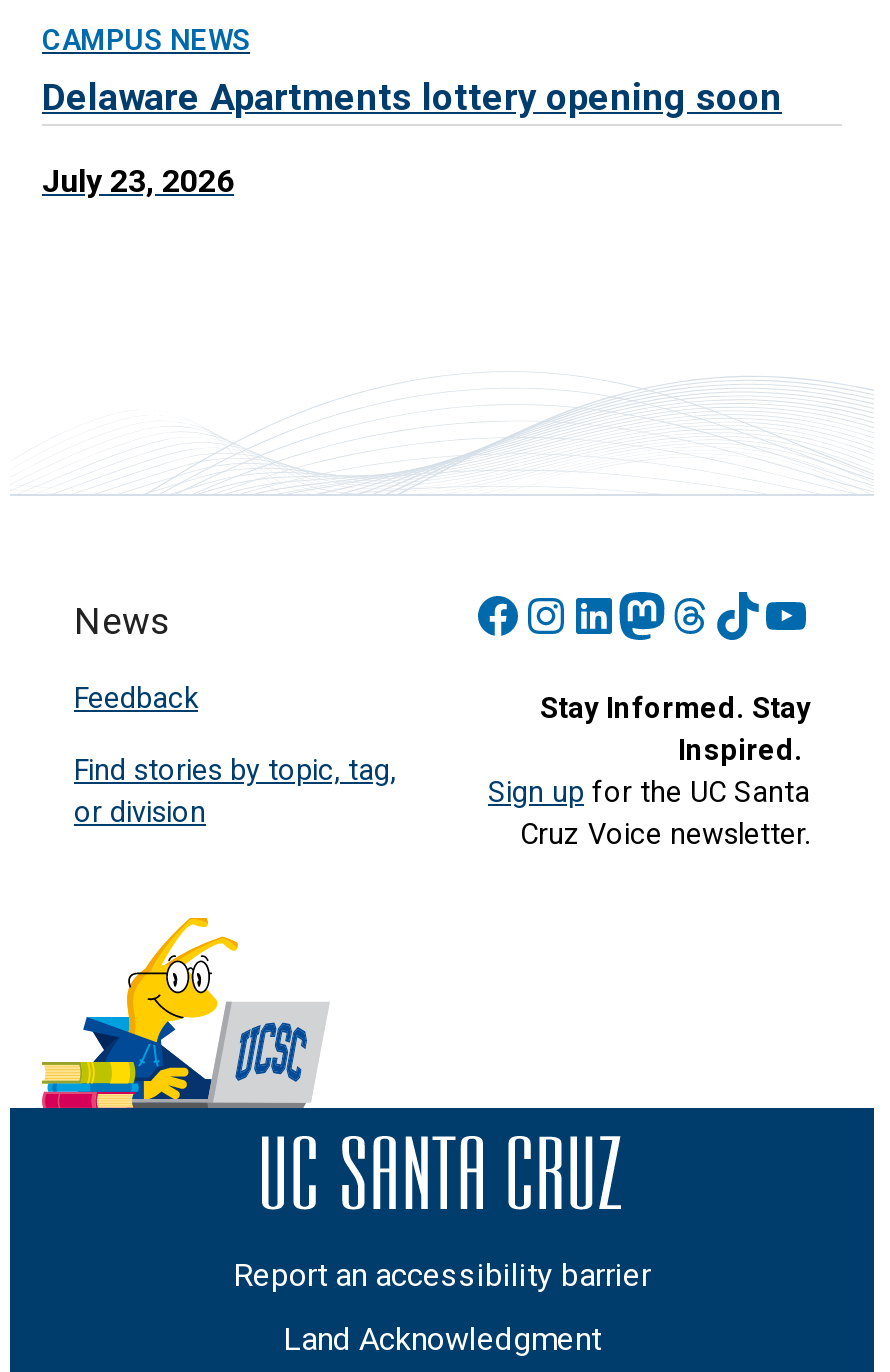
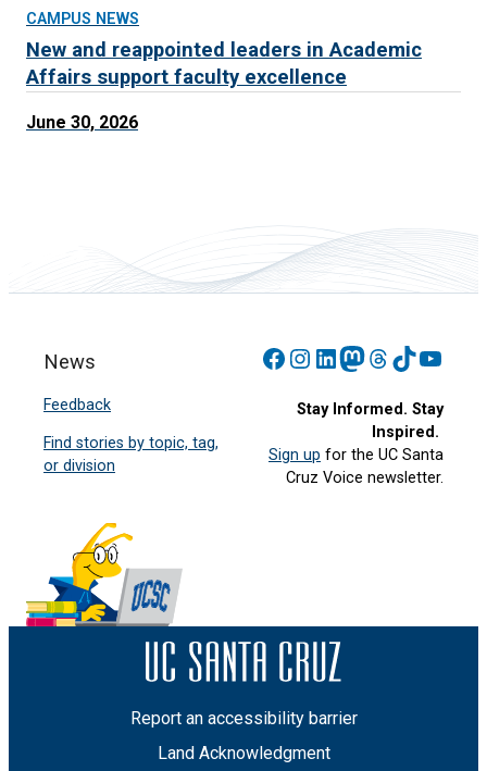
- Delaware Apartments lottery opening soon
+ New and reappointed leaders in Academic
+ Affairs support faculty excellence

- July 23, 2026
+ June 30, 2026
